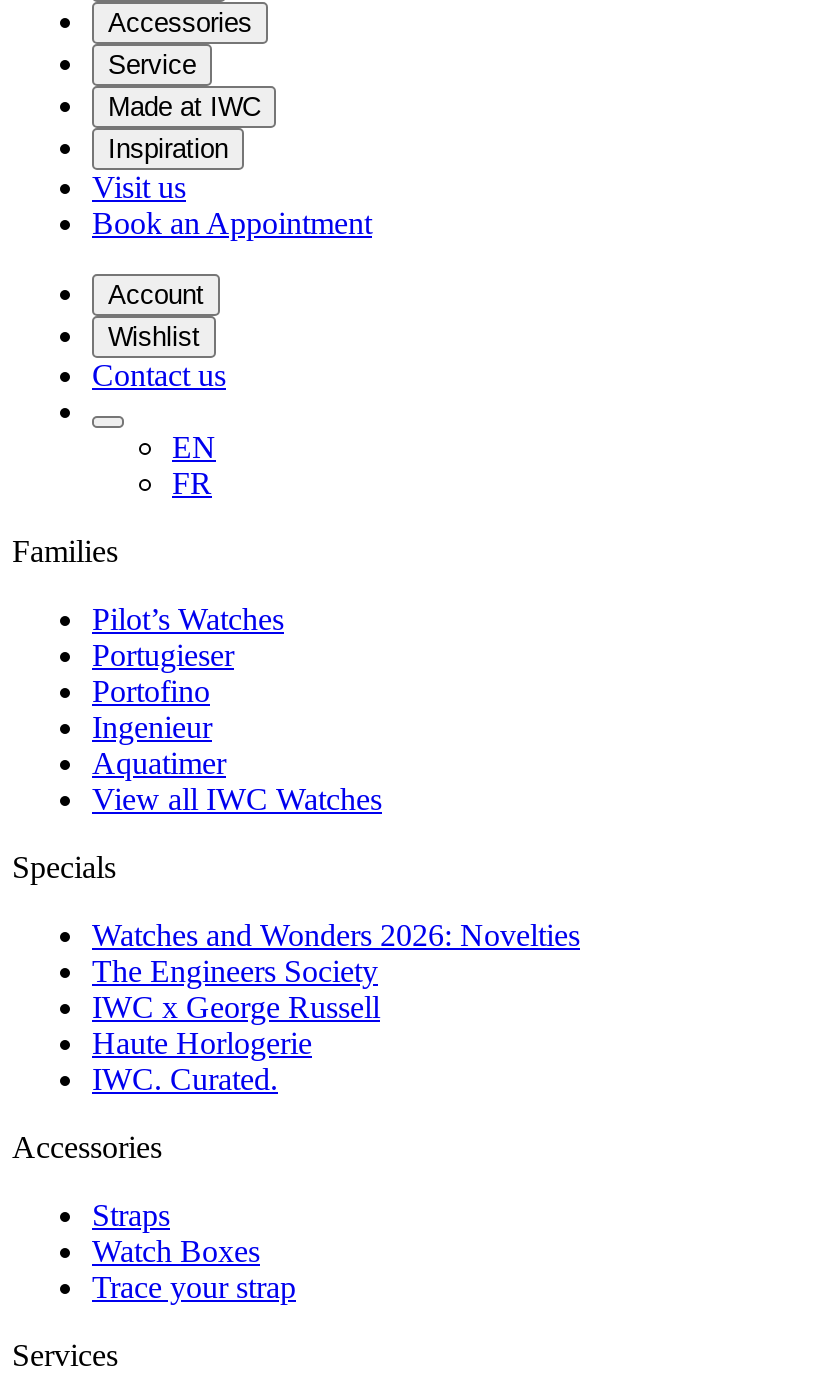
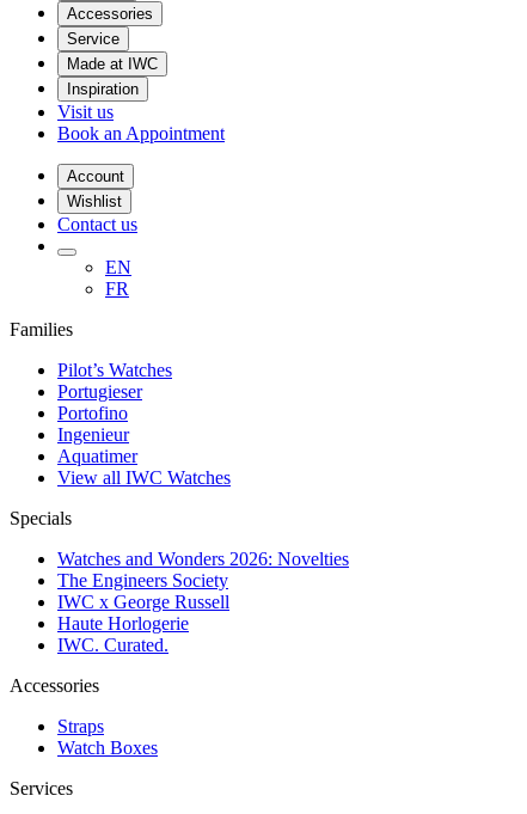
- Trace your strap
